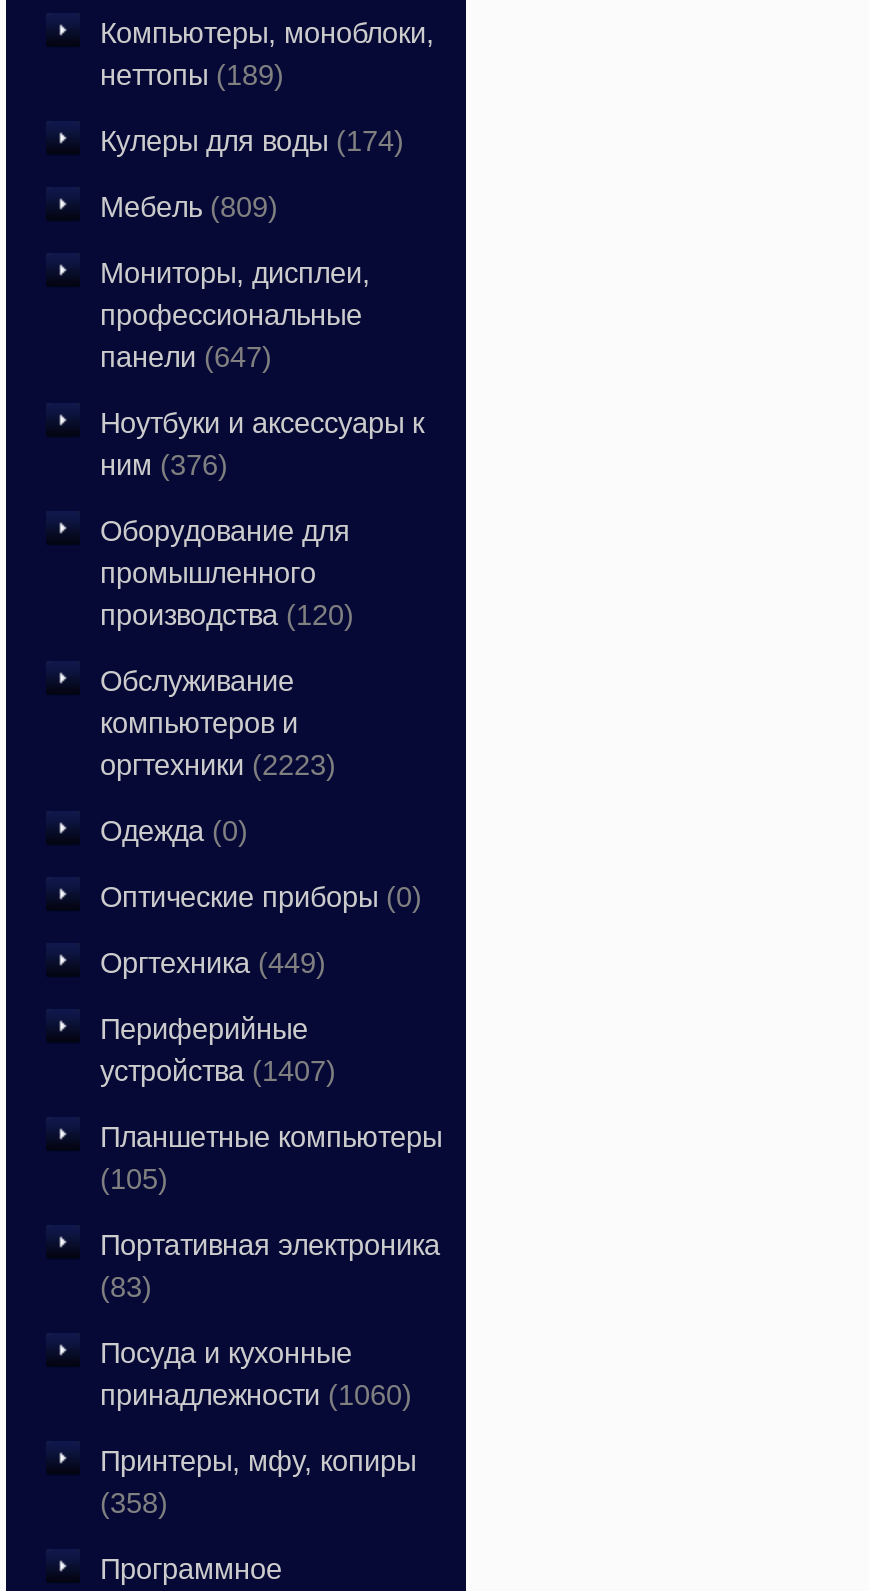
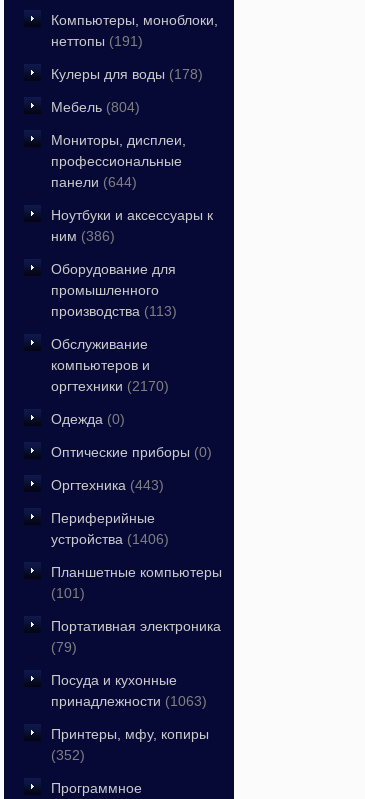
- неттопы (189)
+ неттопы (191)

- Кулеры для воды (174)
+ Кулеры для воды (178)

- Мебель (809)
+ Мебель (804)

- панели (647)
+ панели (644)

- ним (376)
+ ним (386)

- производства (120)
+ производства (113)

- оргтехники (2223)
+ оргтехники (2170)

- Оргтехника (449)
+ Оргтехника (443)

- устройства (1407)
+ устройства (1406)

- (105)
+ (101)

- (83)
+ (79)

- принадлежности (1060)
+ принадлежности (1063)

- (358)
+ (352)
